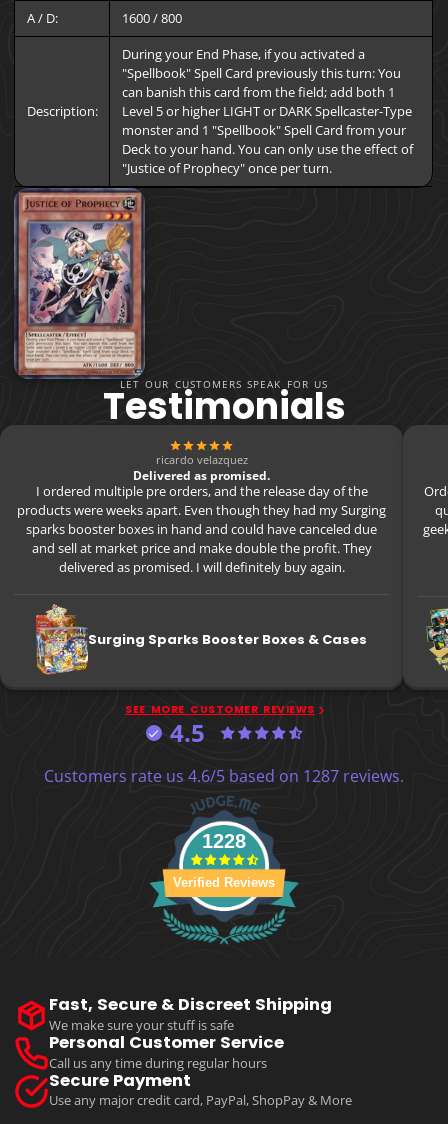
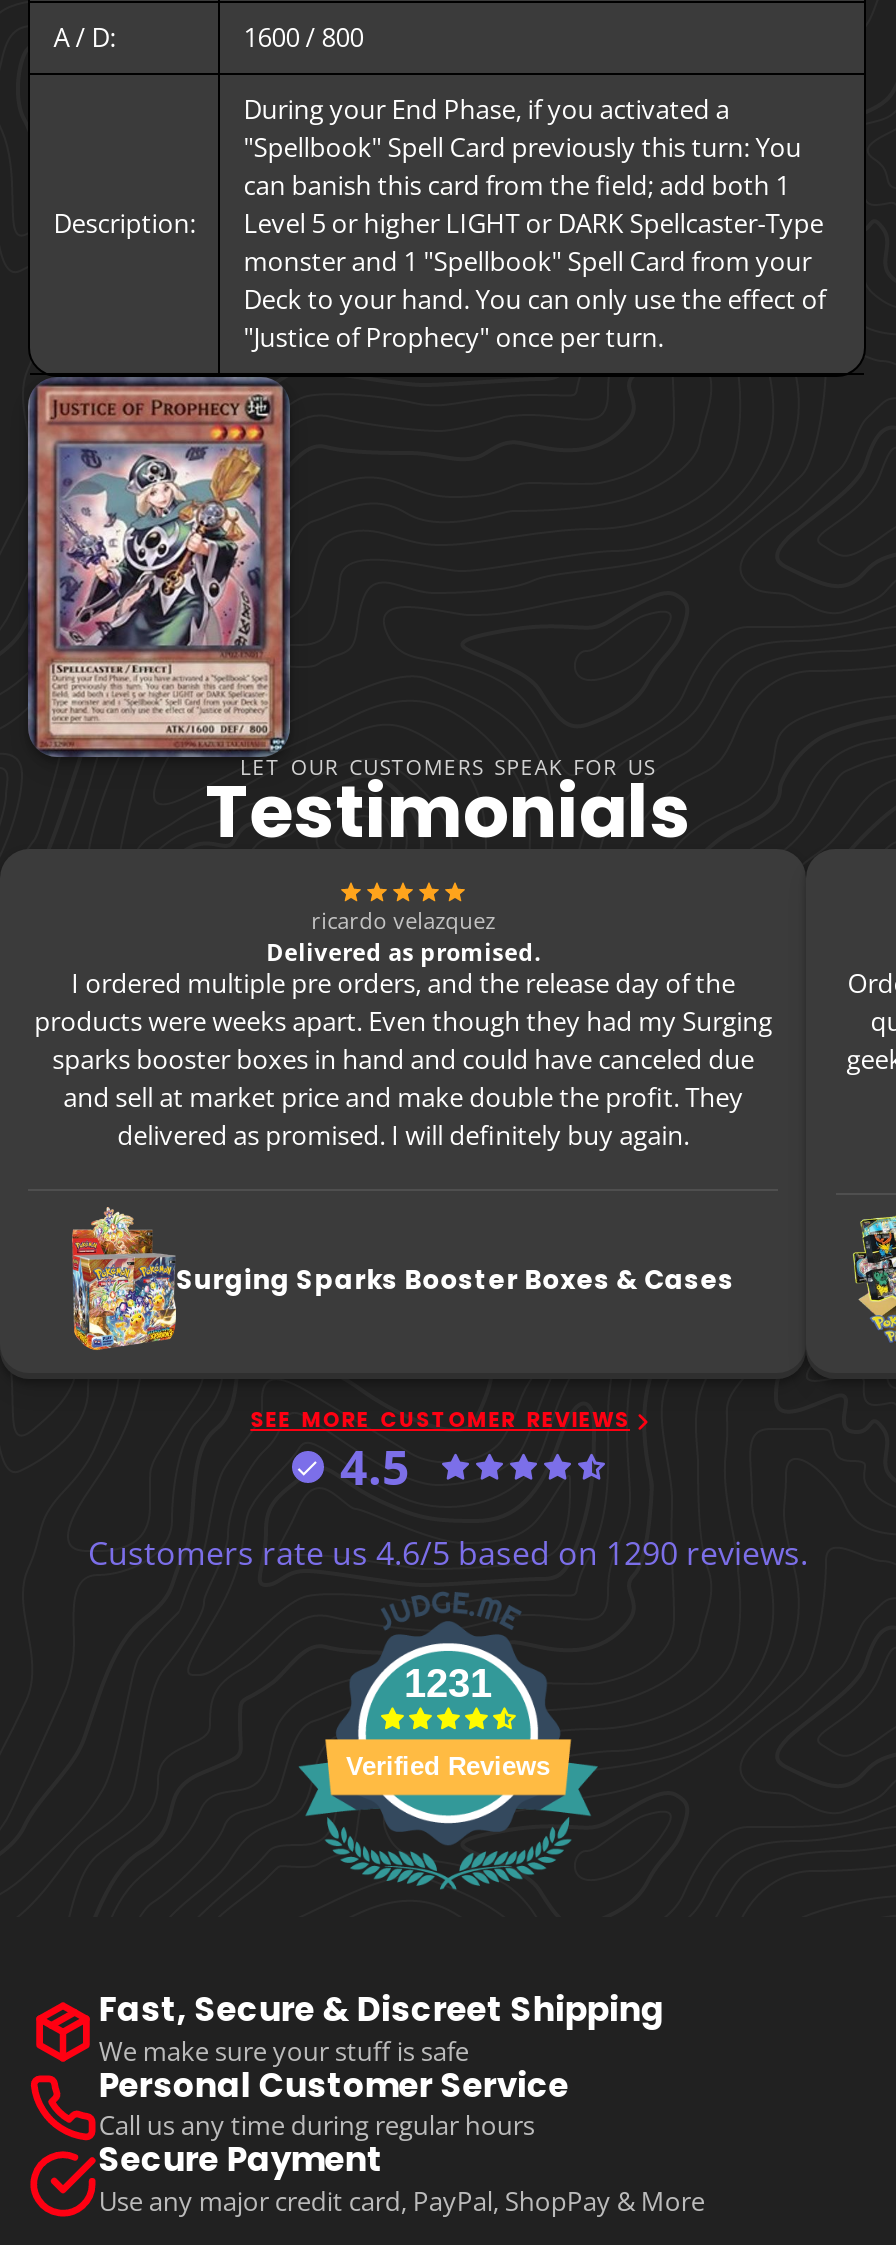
- Customers rate us 4.6/5 based on 1287 reviews.
+ Customers rate us 4.6/5 based on 1290 reviews.

- 1228
+ 1231
